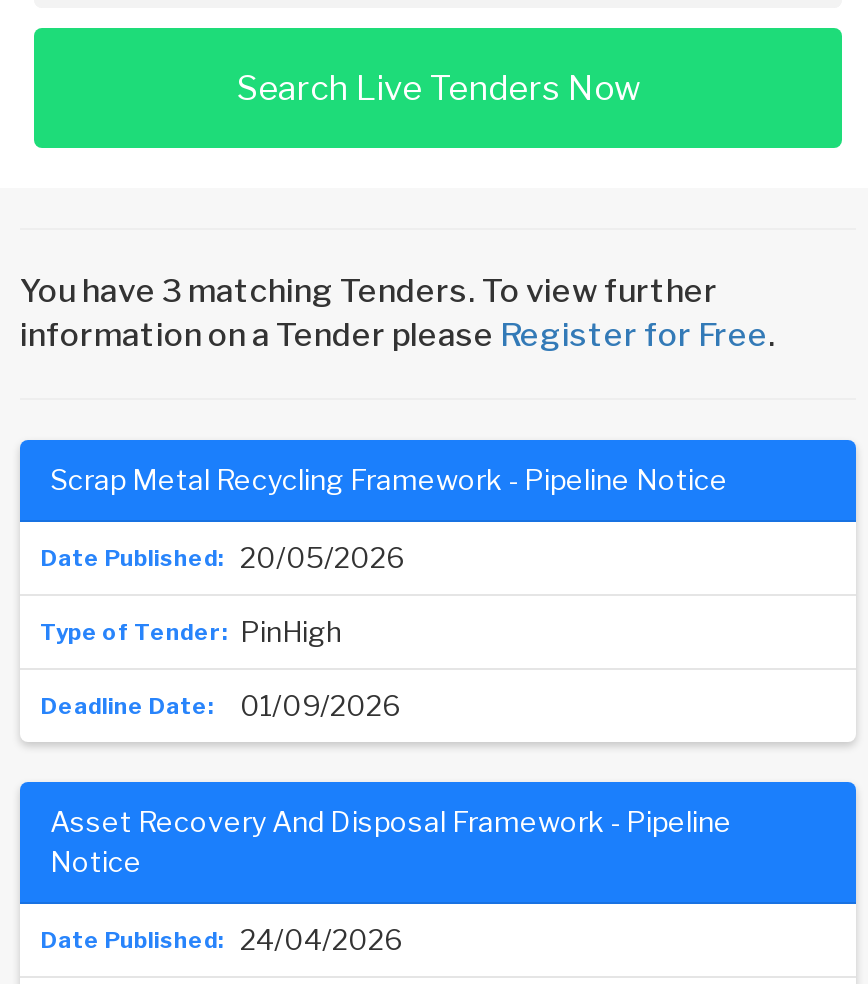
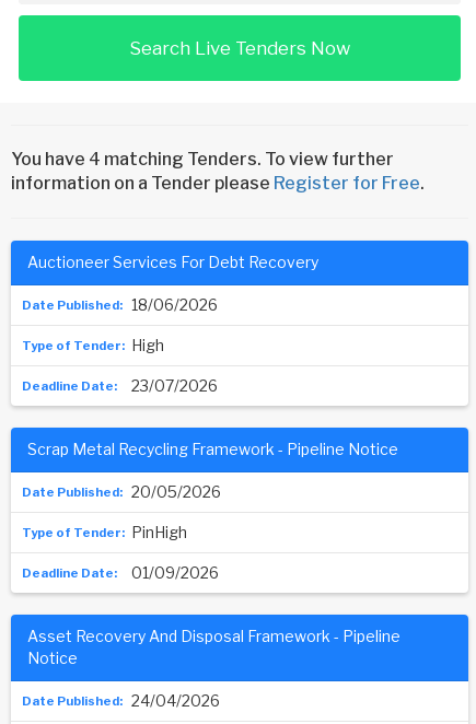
- You have 3 matching Tenders. To view further
+ You have 4 matching Tenders. To view further

+ Auctioneer Services For Debt Recovery

+ 18/06/2026

+ High
+ 23/07/2026
